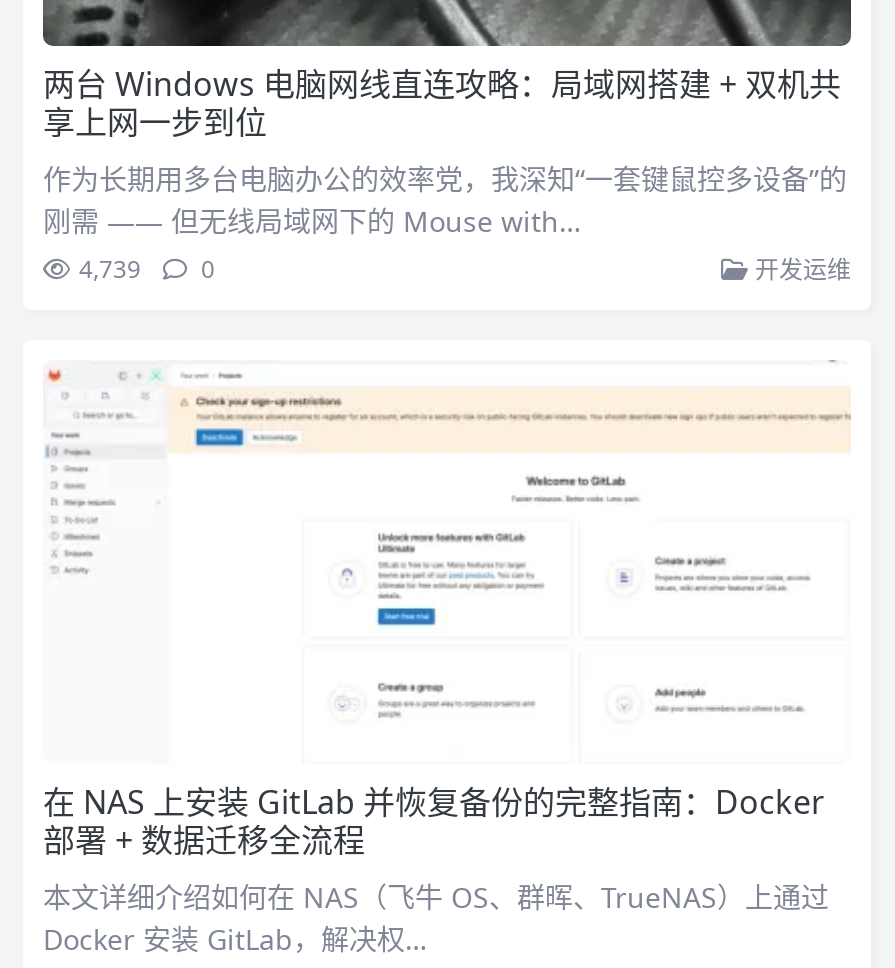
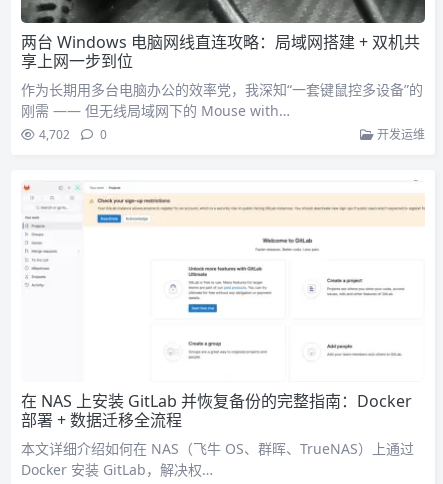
- 4,739 0
+ 4,702 0
